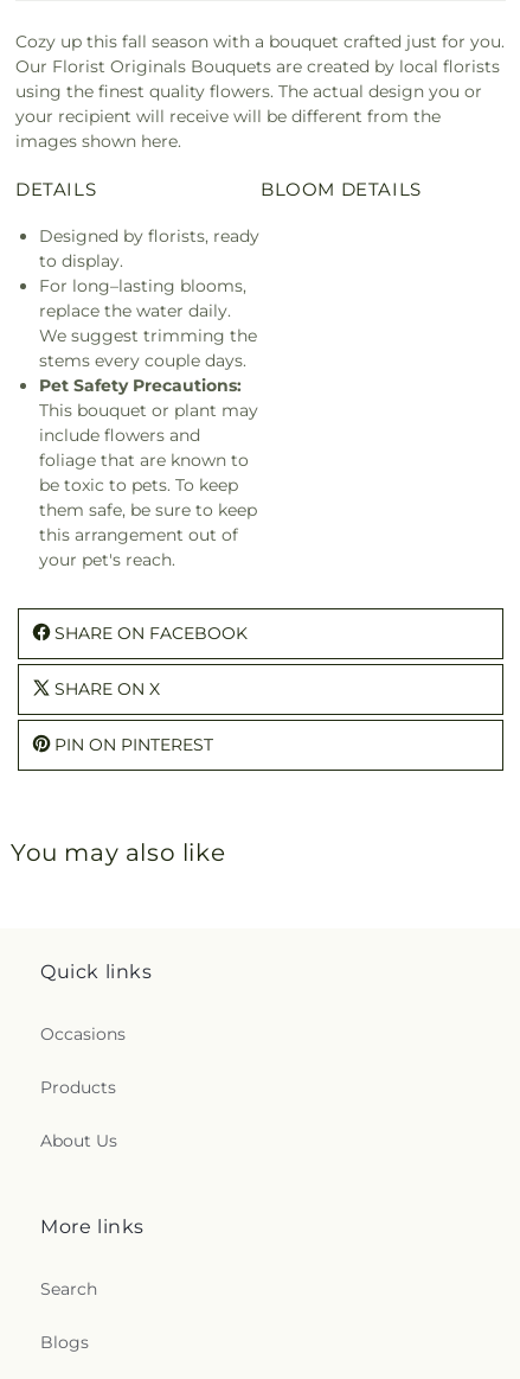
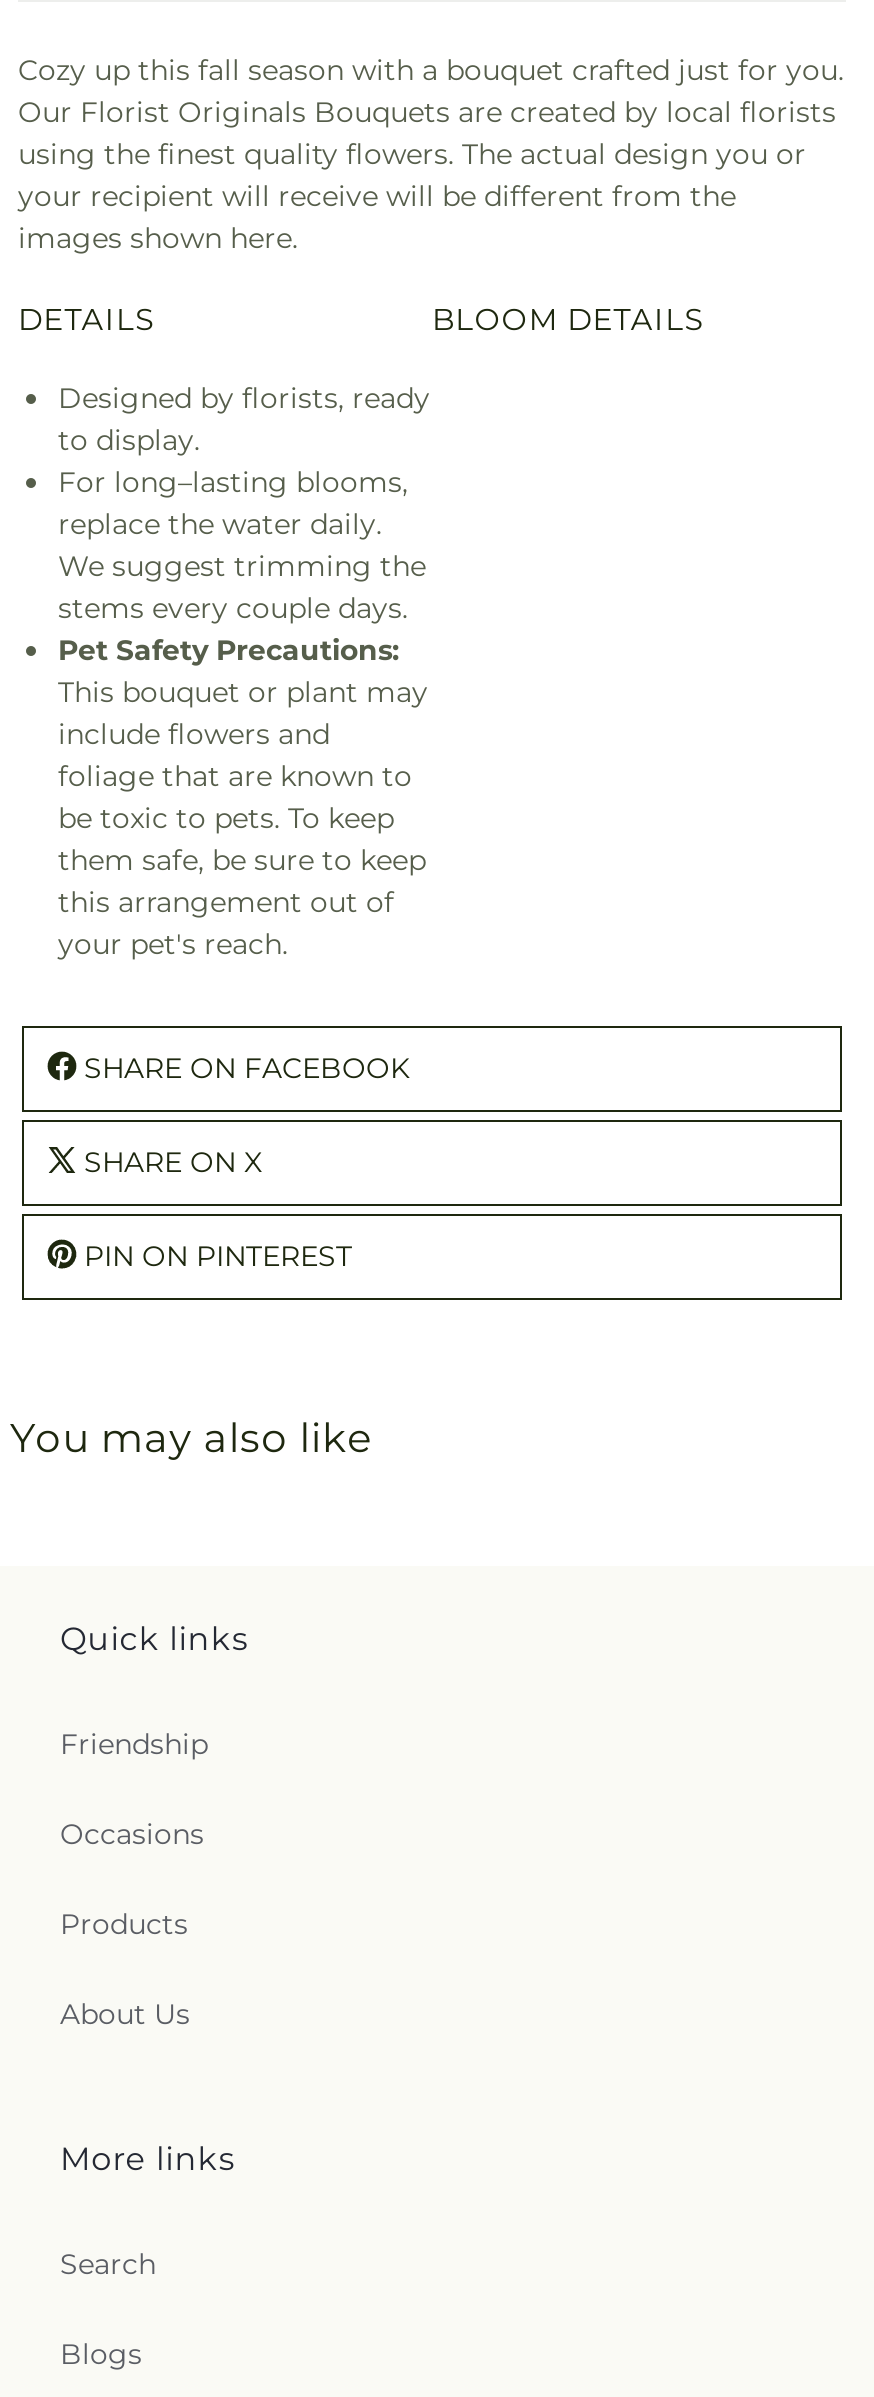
+ Friendship
